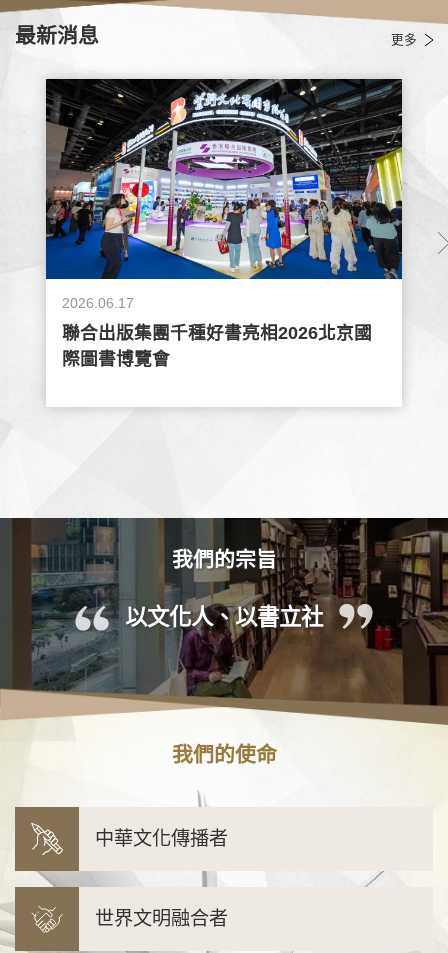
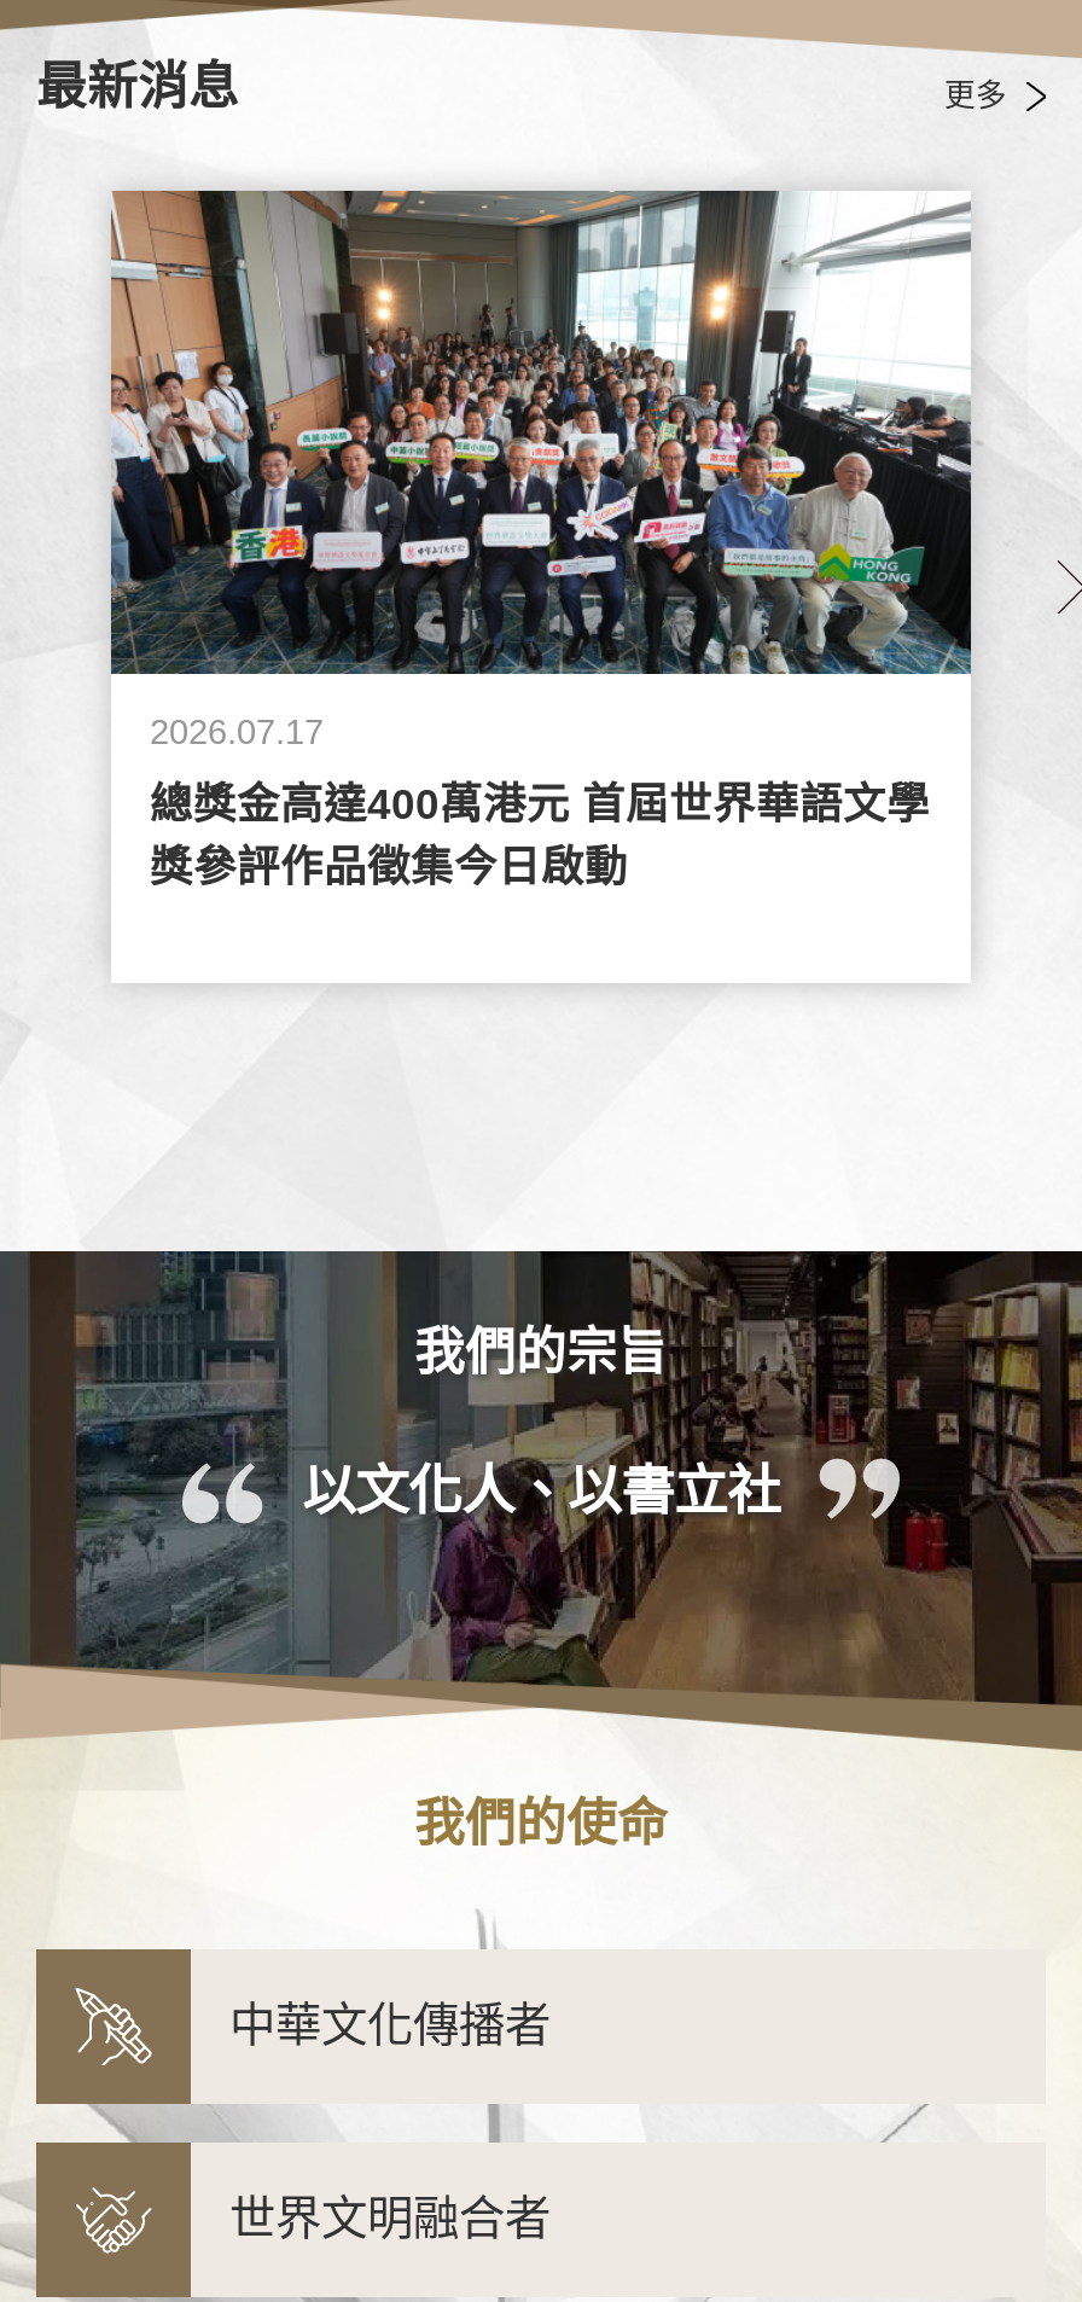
- [image]
- 2026.06.17
+ [image]
+ 2026.07.17

- 聯合出版集團千種好書亮相2026北京國
- 際圖書博覽會
+ 總獎金高達400萬港元 首屆世界華語文學
+ 獎參評作品徵集今日啟動
